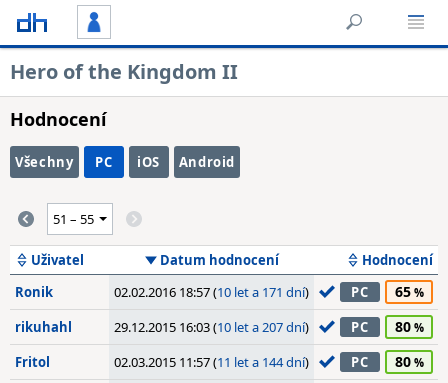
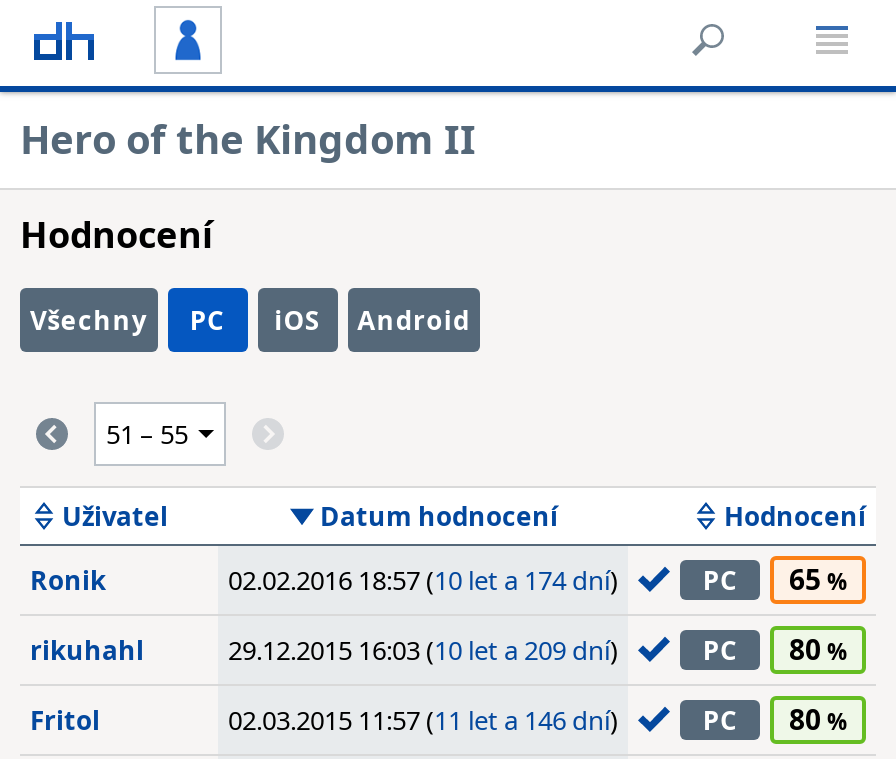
- 02.02.2016 18:57 (10 let a 171 dní)
+ 02.02.2016 18:57 (10 let a 174 dní)

- 29.12.2015 16:03 (10 let a 207 dní)
+ 29.12.2015 16:03 (10 let a 209 dní)

- 02.03.2015 11:57 (11 let a 144 dní)
+ 02.03.2015 11:57 (11 let a 146 dní)
